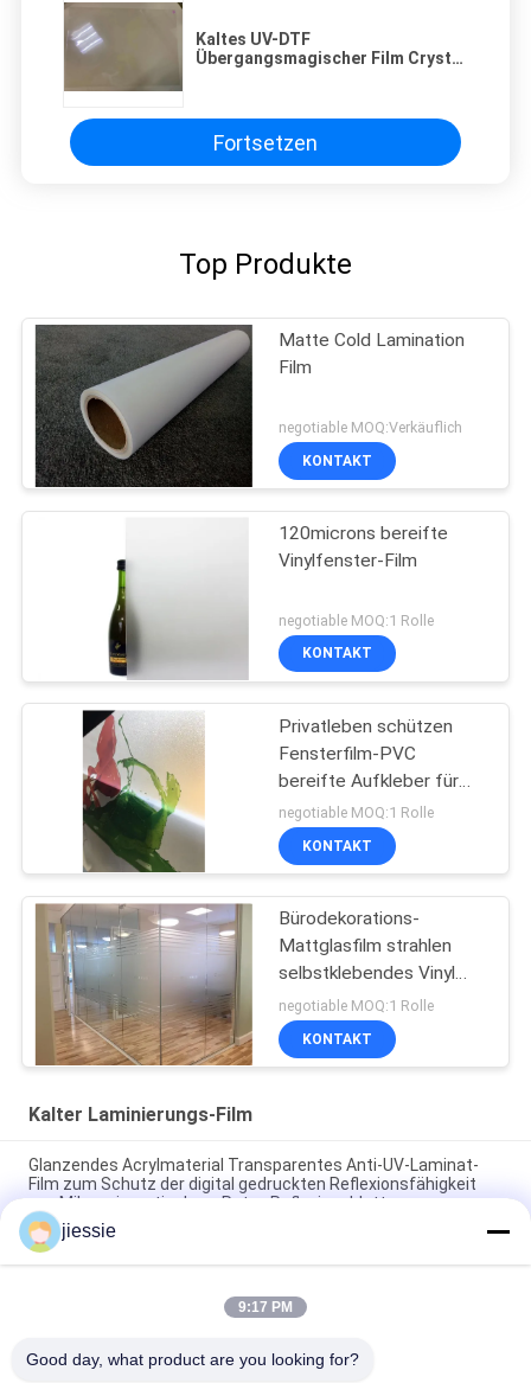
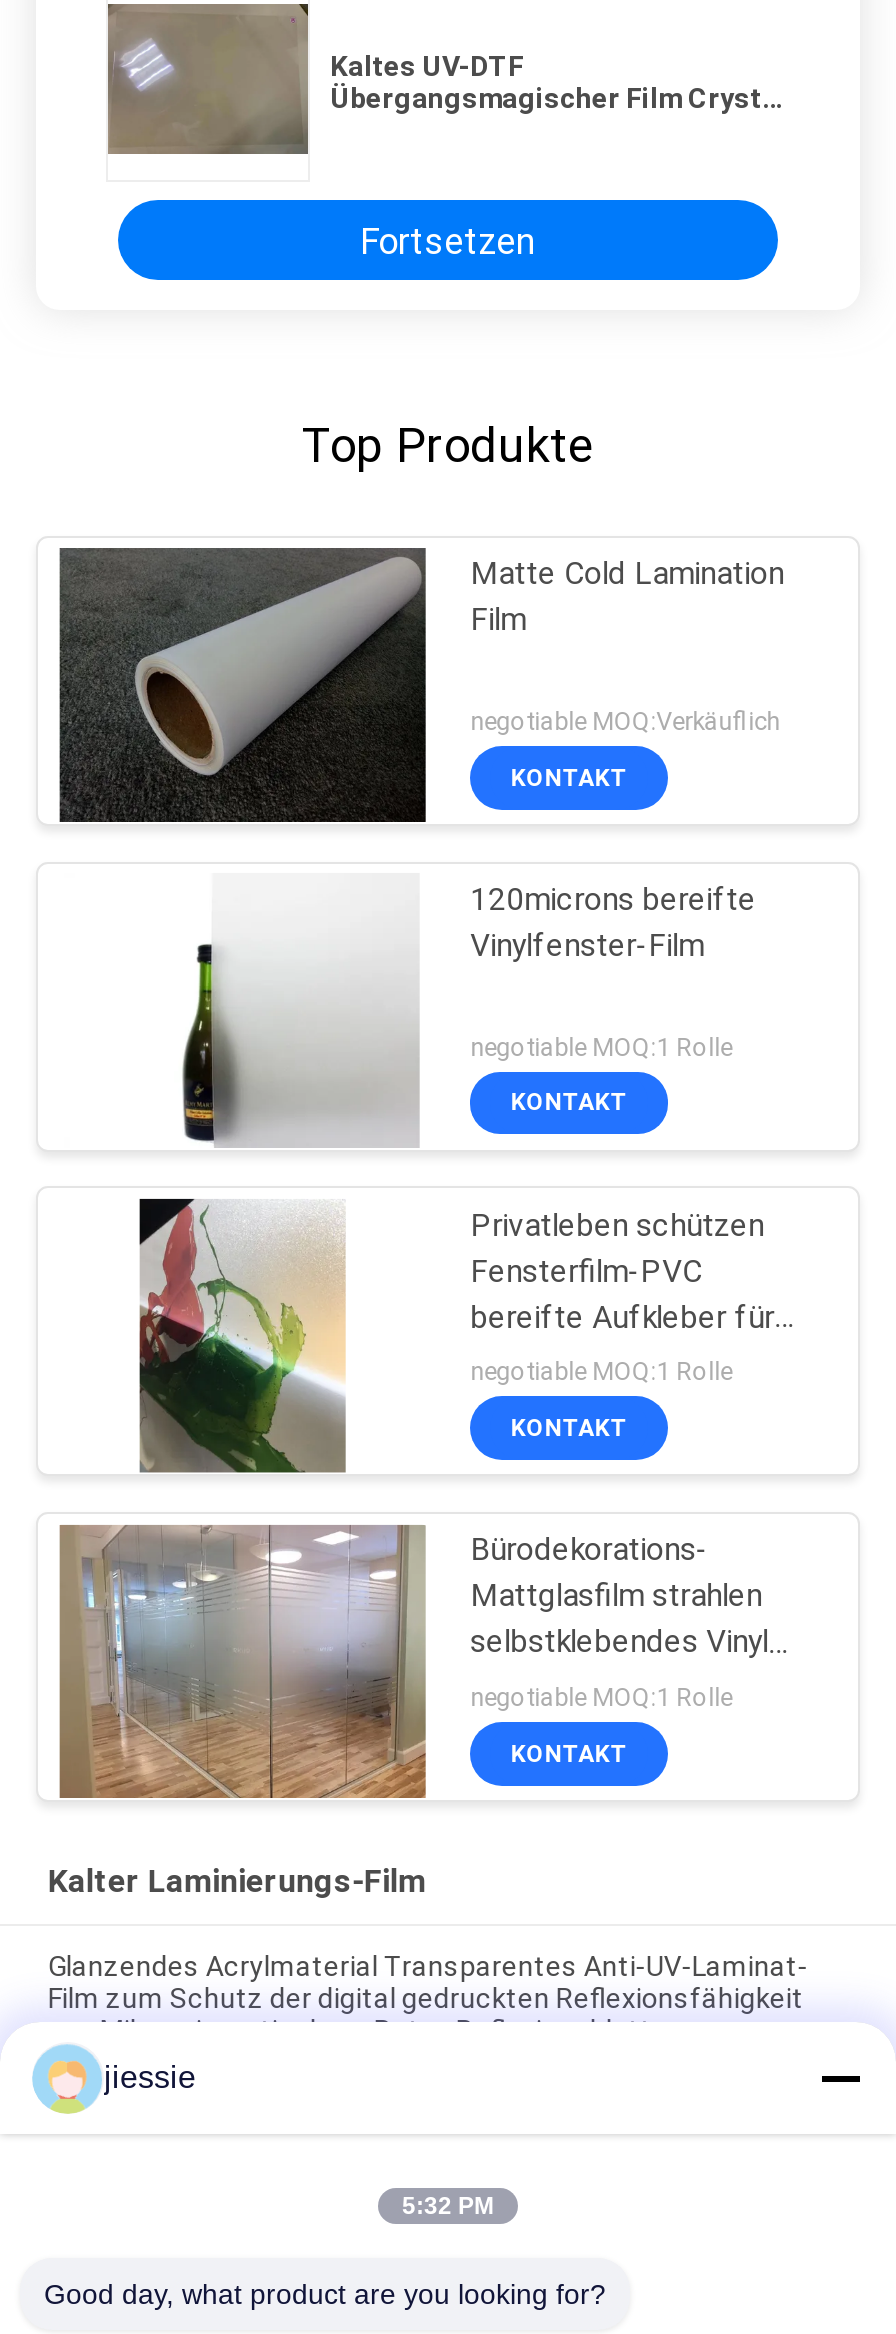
- 9:17 PM
+ 5:32 PM
